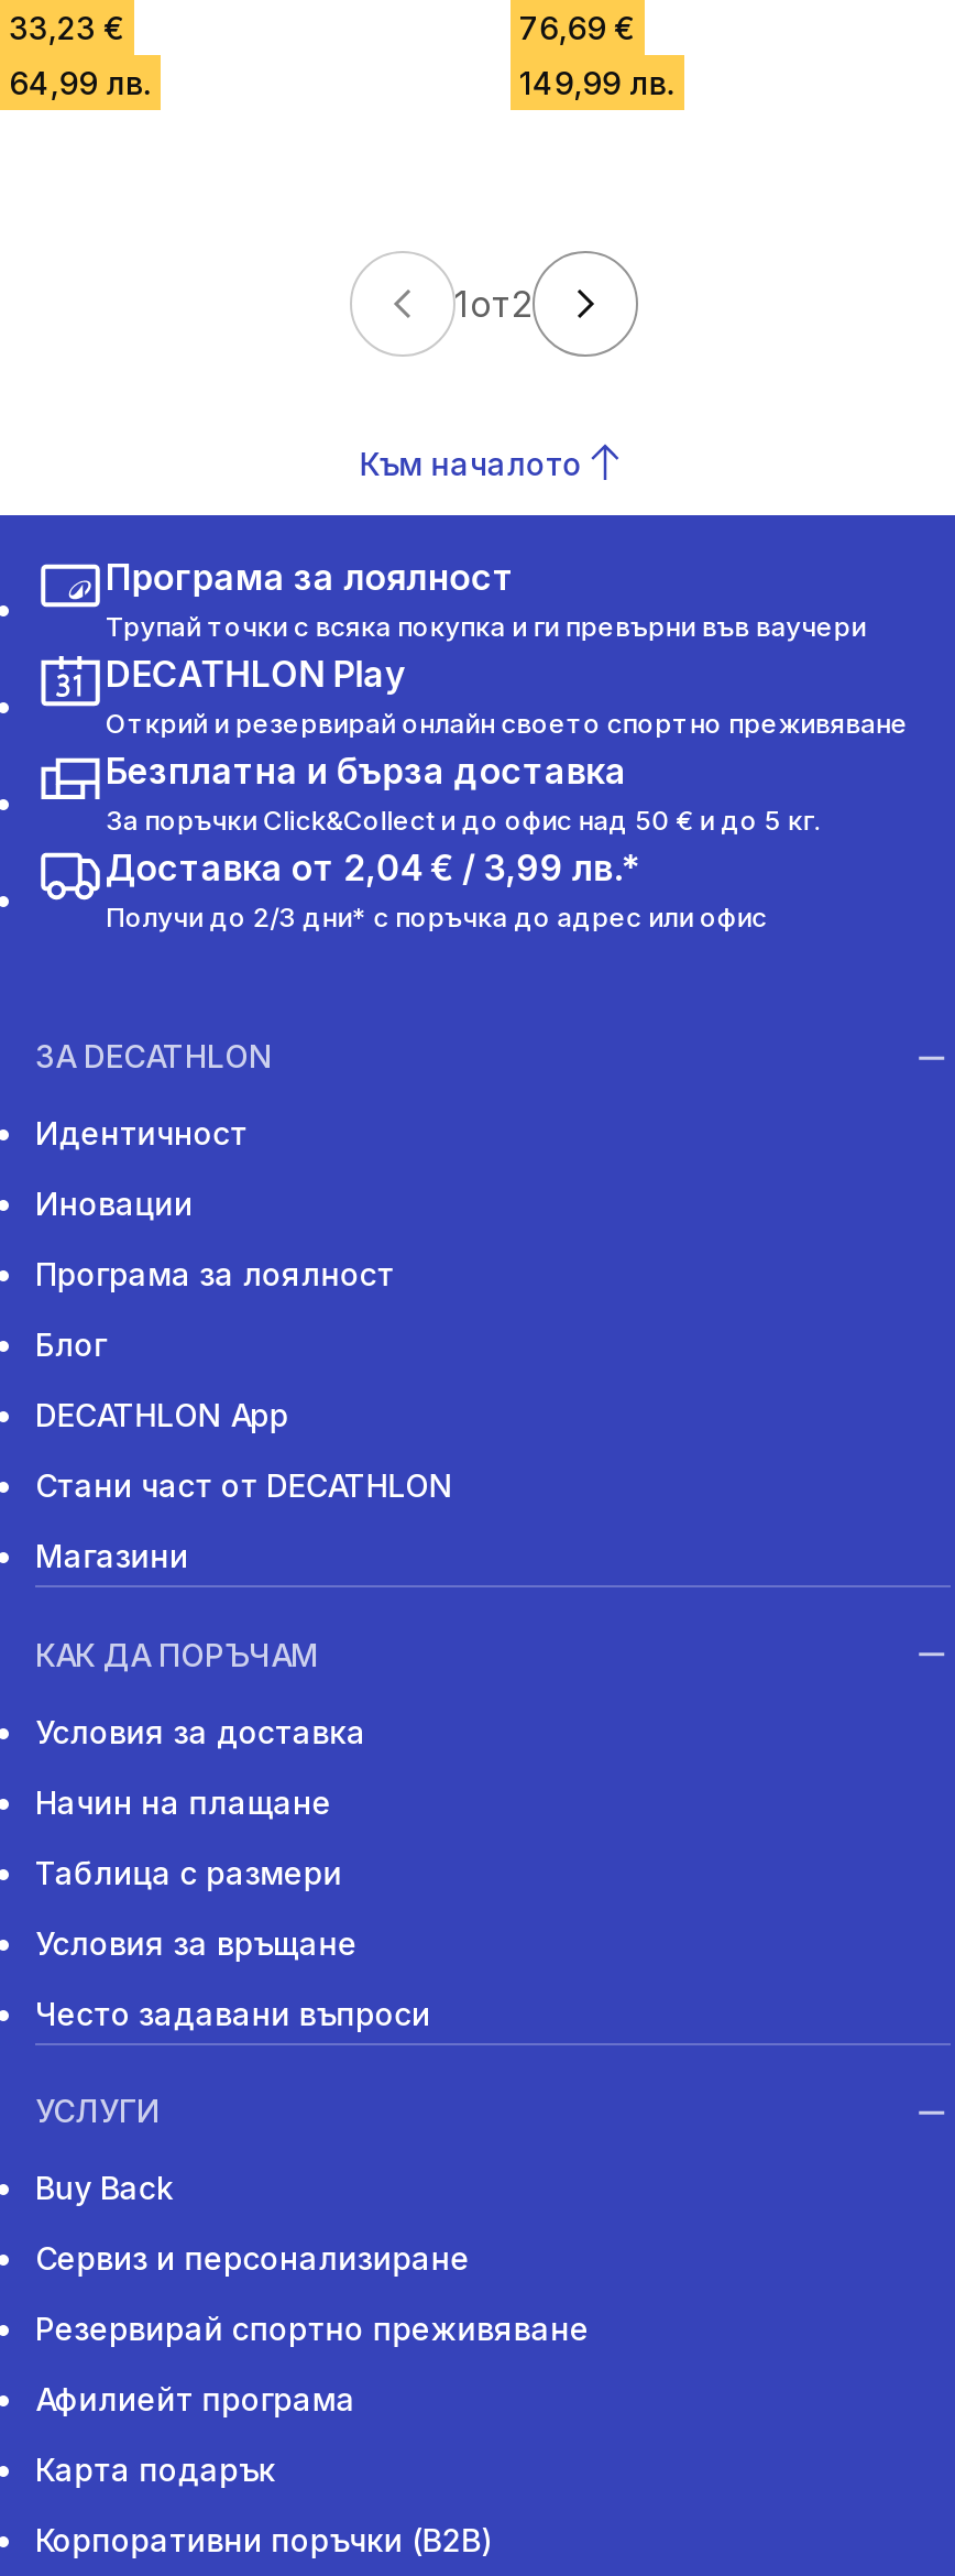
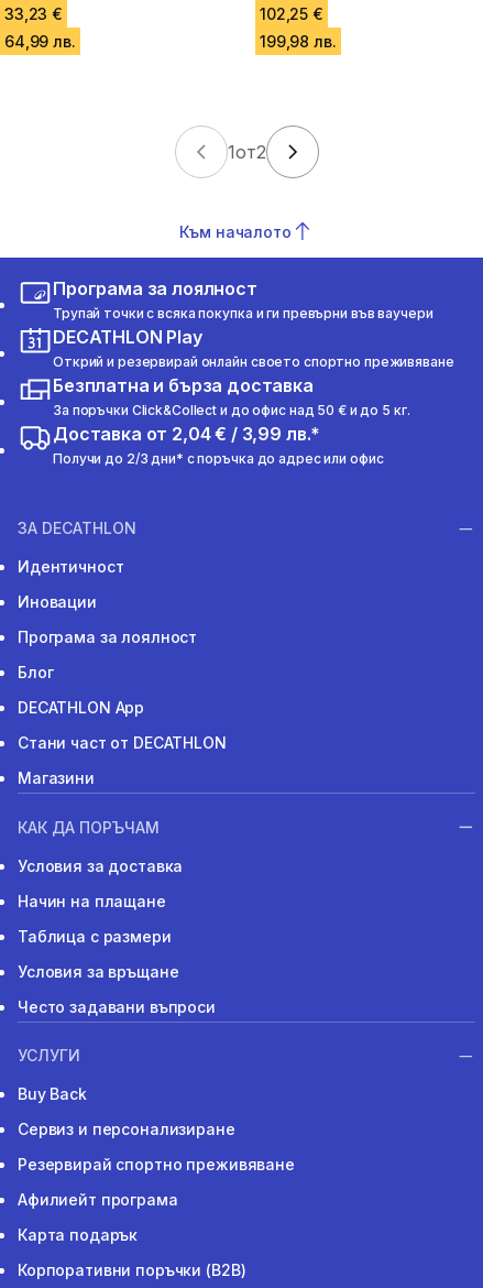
- 76,69 €
+ 102,25 €

- 149,99 лв.
+ 199,98 лв.
